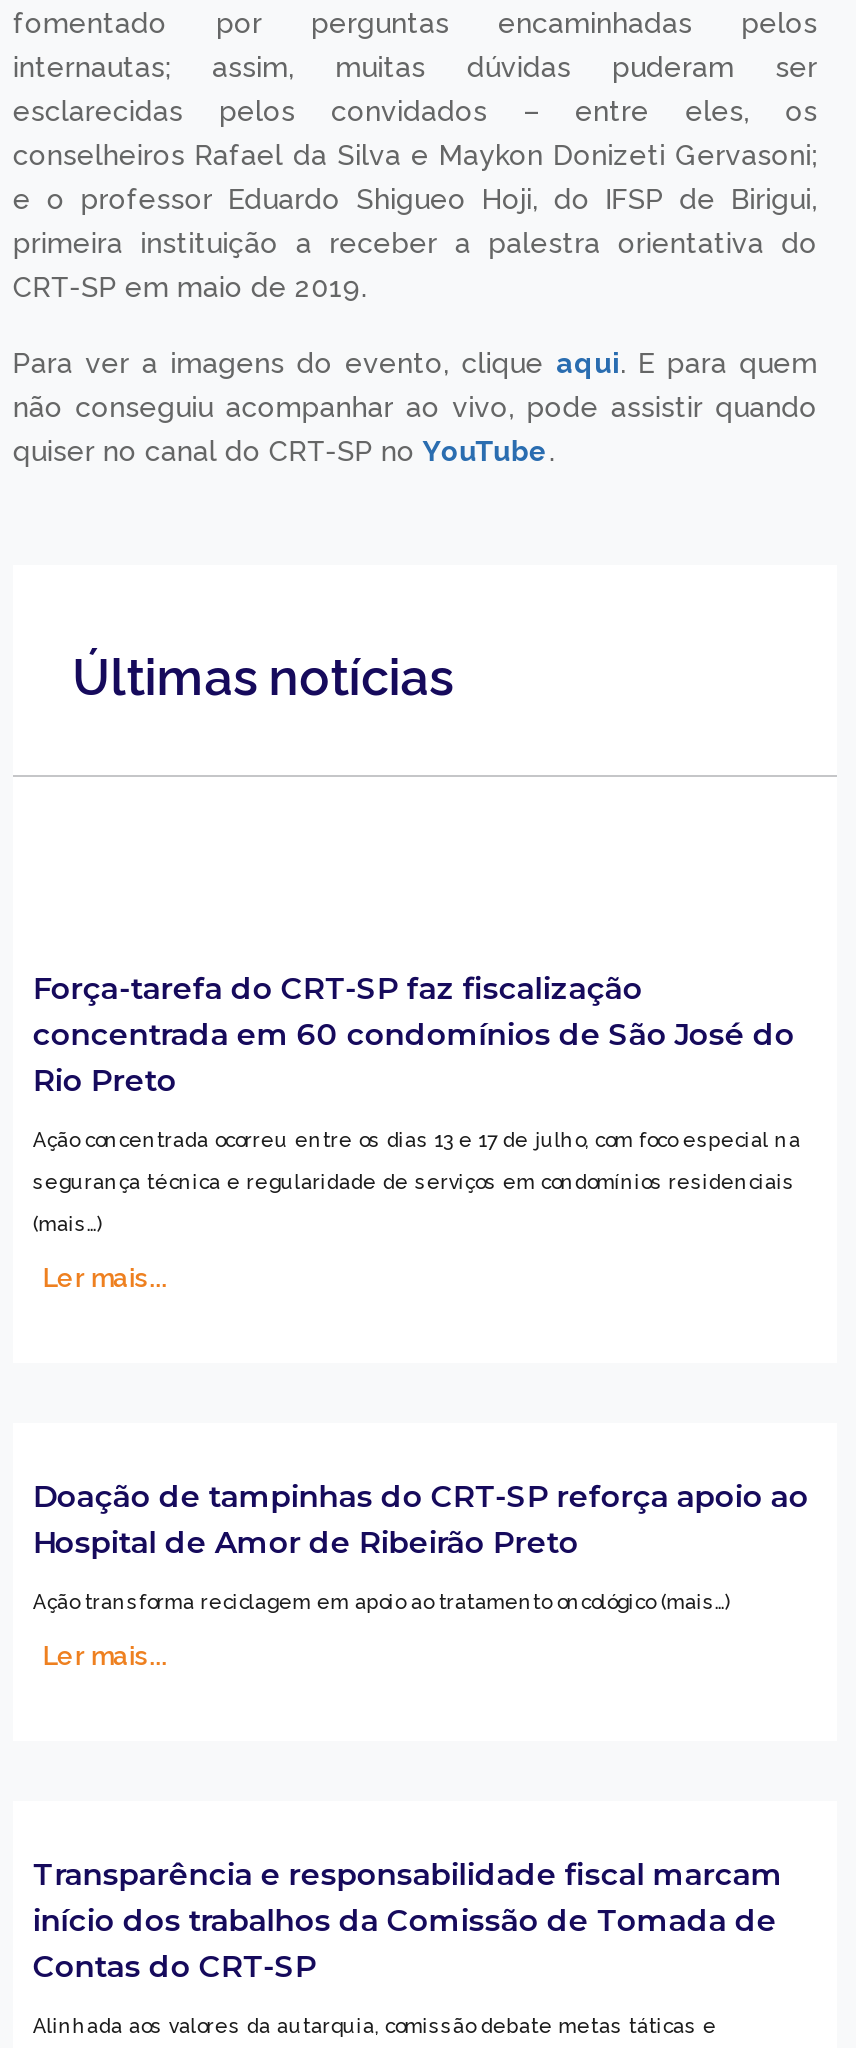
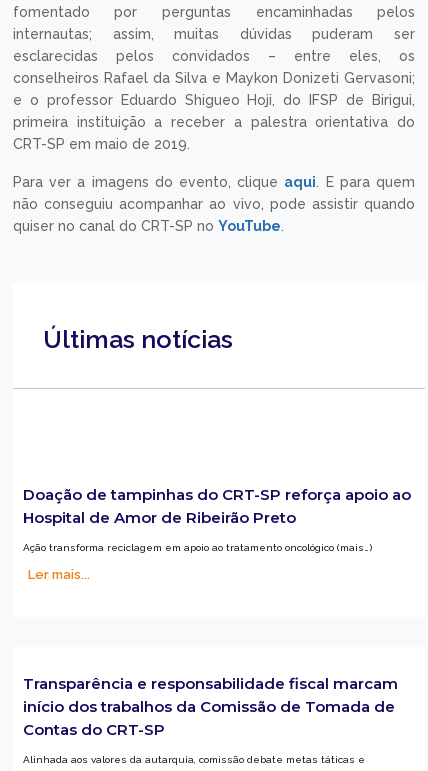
- Força-tarefa do CRT-SP faz fiscalização
- concentrada em 60 condomínios de São José do
- Rio Preto
- Ação concentrada ocorreu entre os dias 13 e 17 de julho, com foco especial na
- segurança técnica e regularidade de serviços em condomínios residenciais
- (mais…)
- Ler mais...
